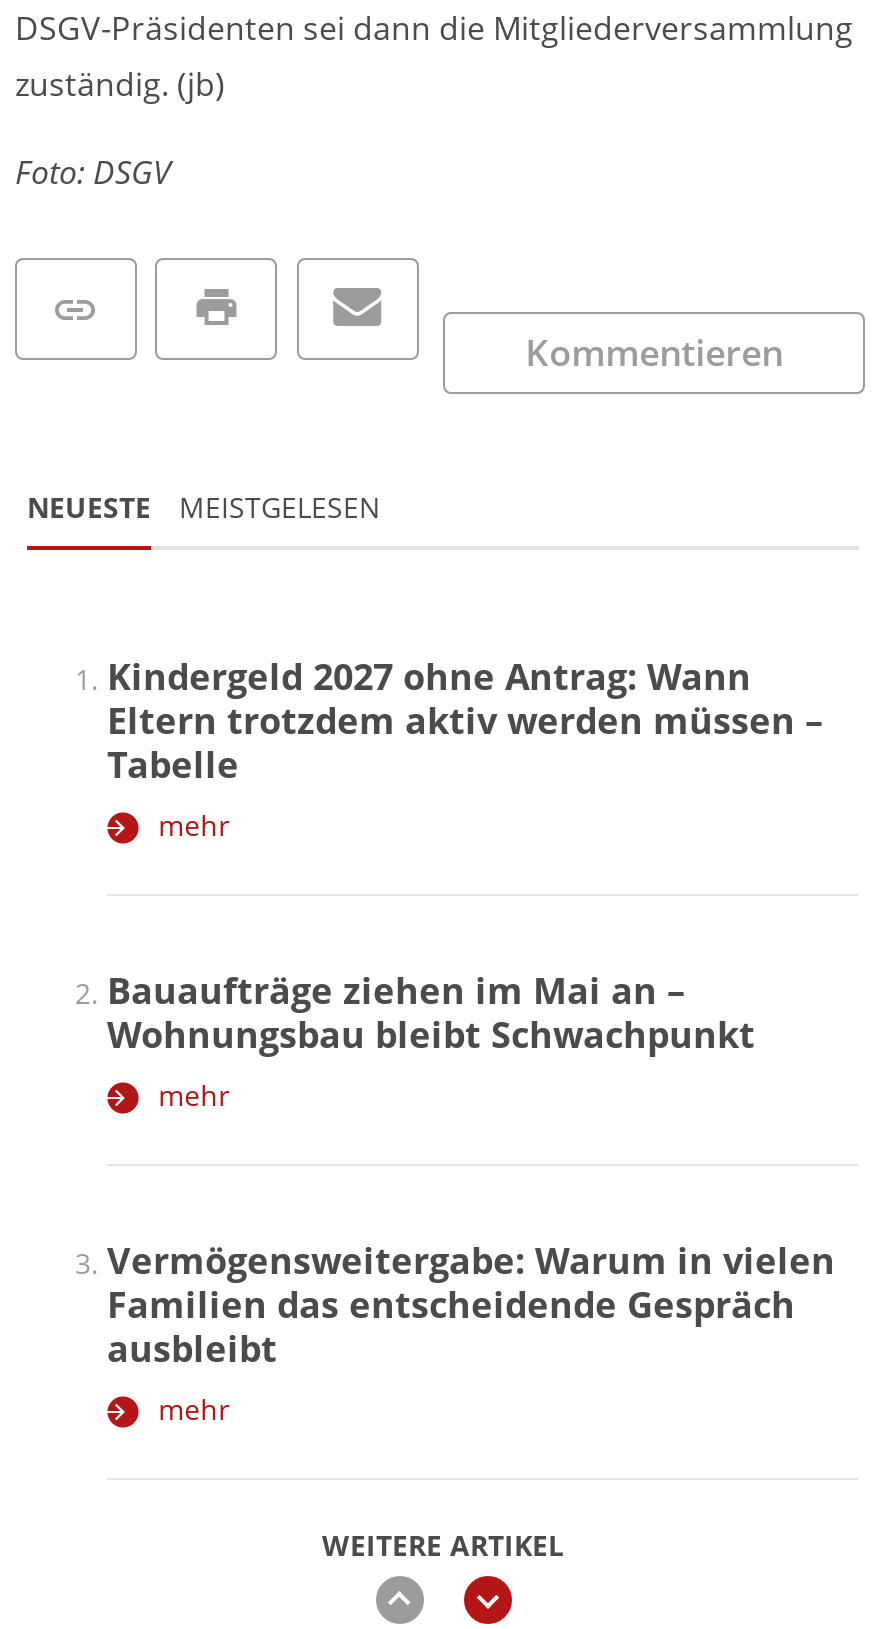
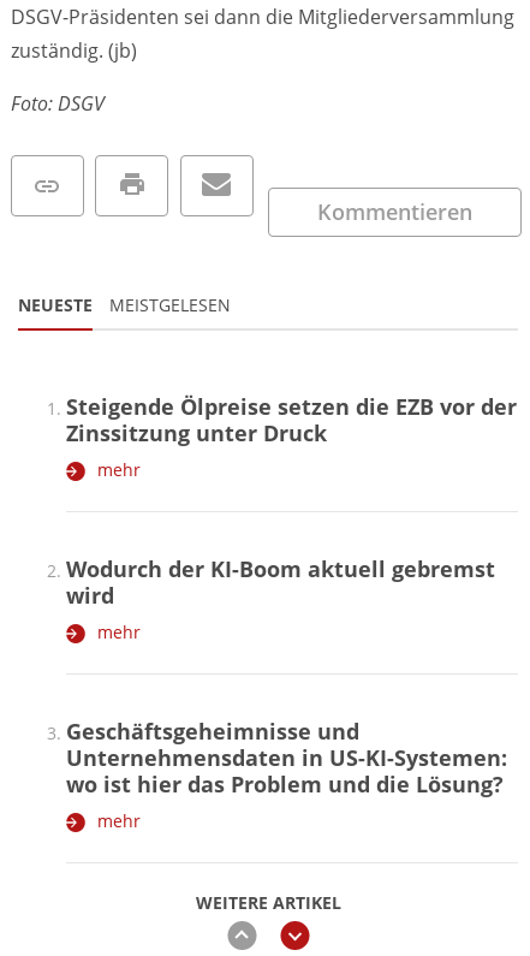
- Kindergeld 2027 ohne Antrag: Wann
- Eltern trotzdem aktiv werden müssen –
- Tabelle
+ Steigende Ölpreise setzen die EZB vor der
+ Zinssitzung unter Druck

- Bauaufträge ziehen im Mai an –
- Wohnungsbau bleibt Schwachpunkt
+ Wodurch der KI-Boom aktuell gebremst
+ wird

- Vermögensweitergabe: Warum in vielen
- Familien das entscheidende Gespräch
- ausbleibt
+ Geschäftsgeheimnisse und
+ Unternehmensdaten in US-KI-Systemen:
+ wo ist hier das Problem und die Lösung?
